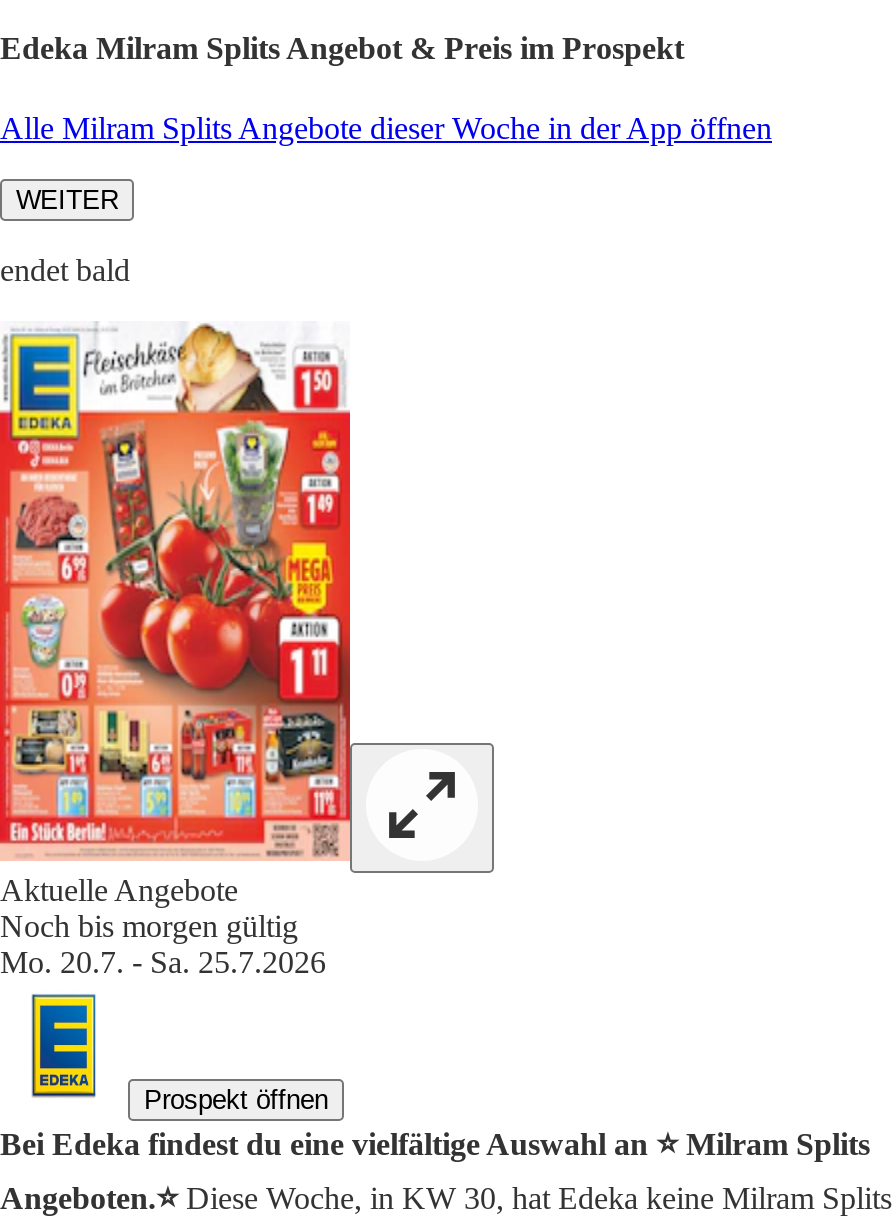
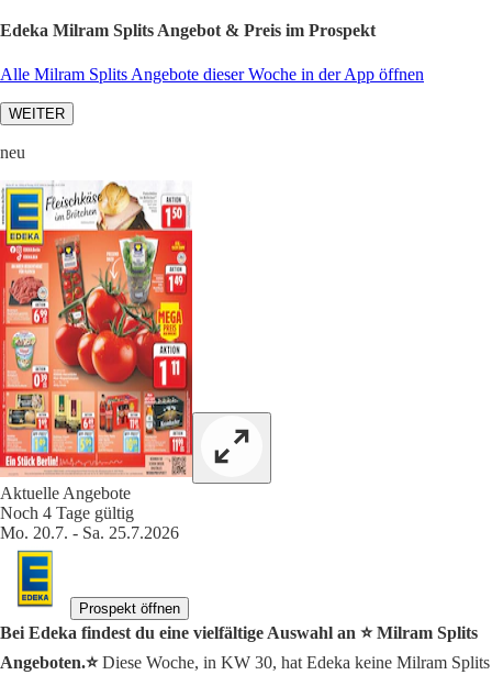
- endet bald
+ neu

- Noch bis morgen gültig
+ Noch 4 Tage gültig
